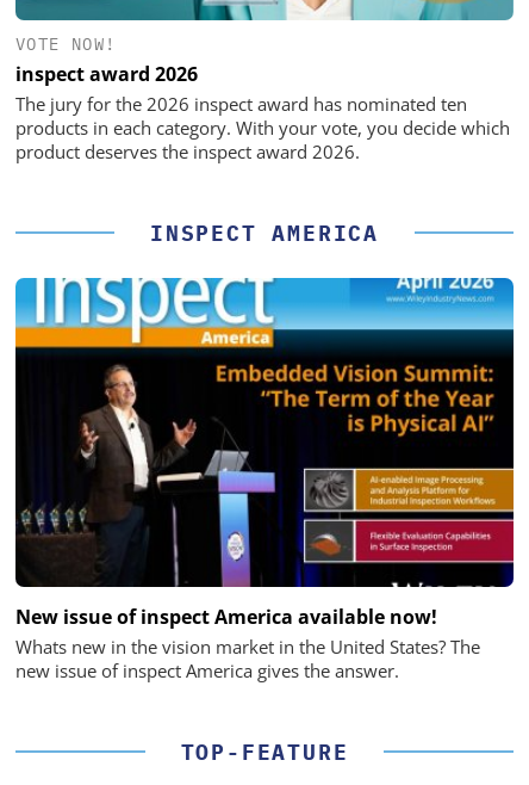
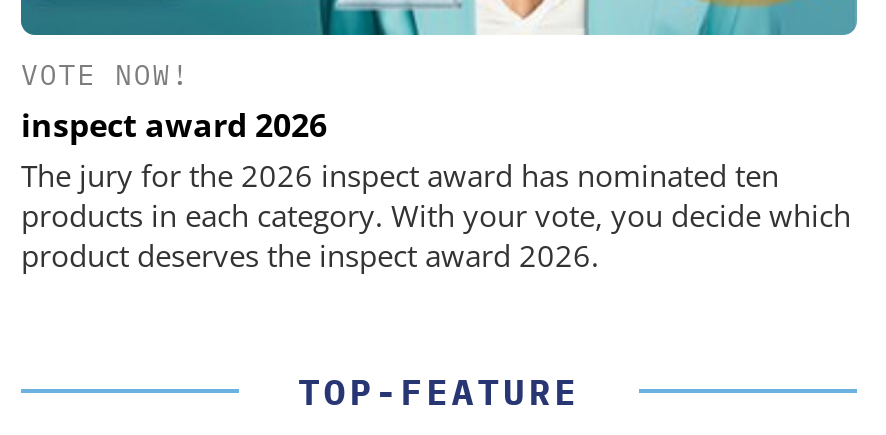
- INSPECT AMERICA

- [image]
- New issue of inspect America available now!
- Whats new in the vision market in the United States? The
- new issue of inspect America gives the answer.
